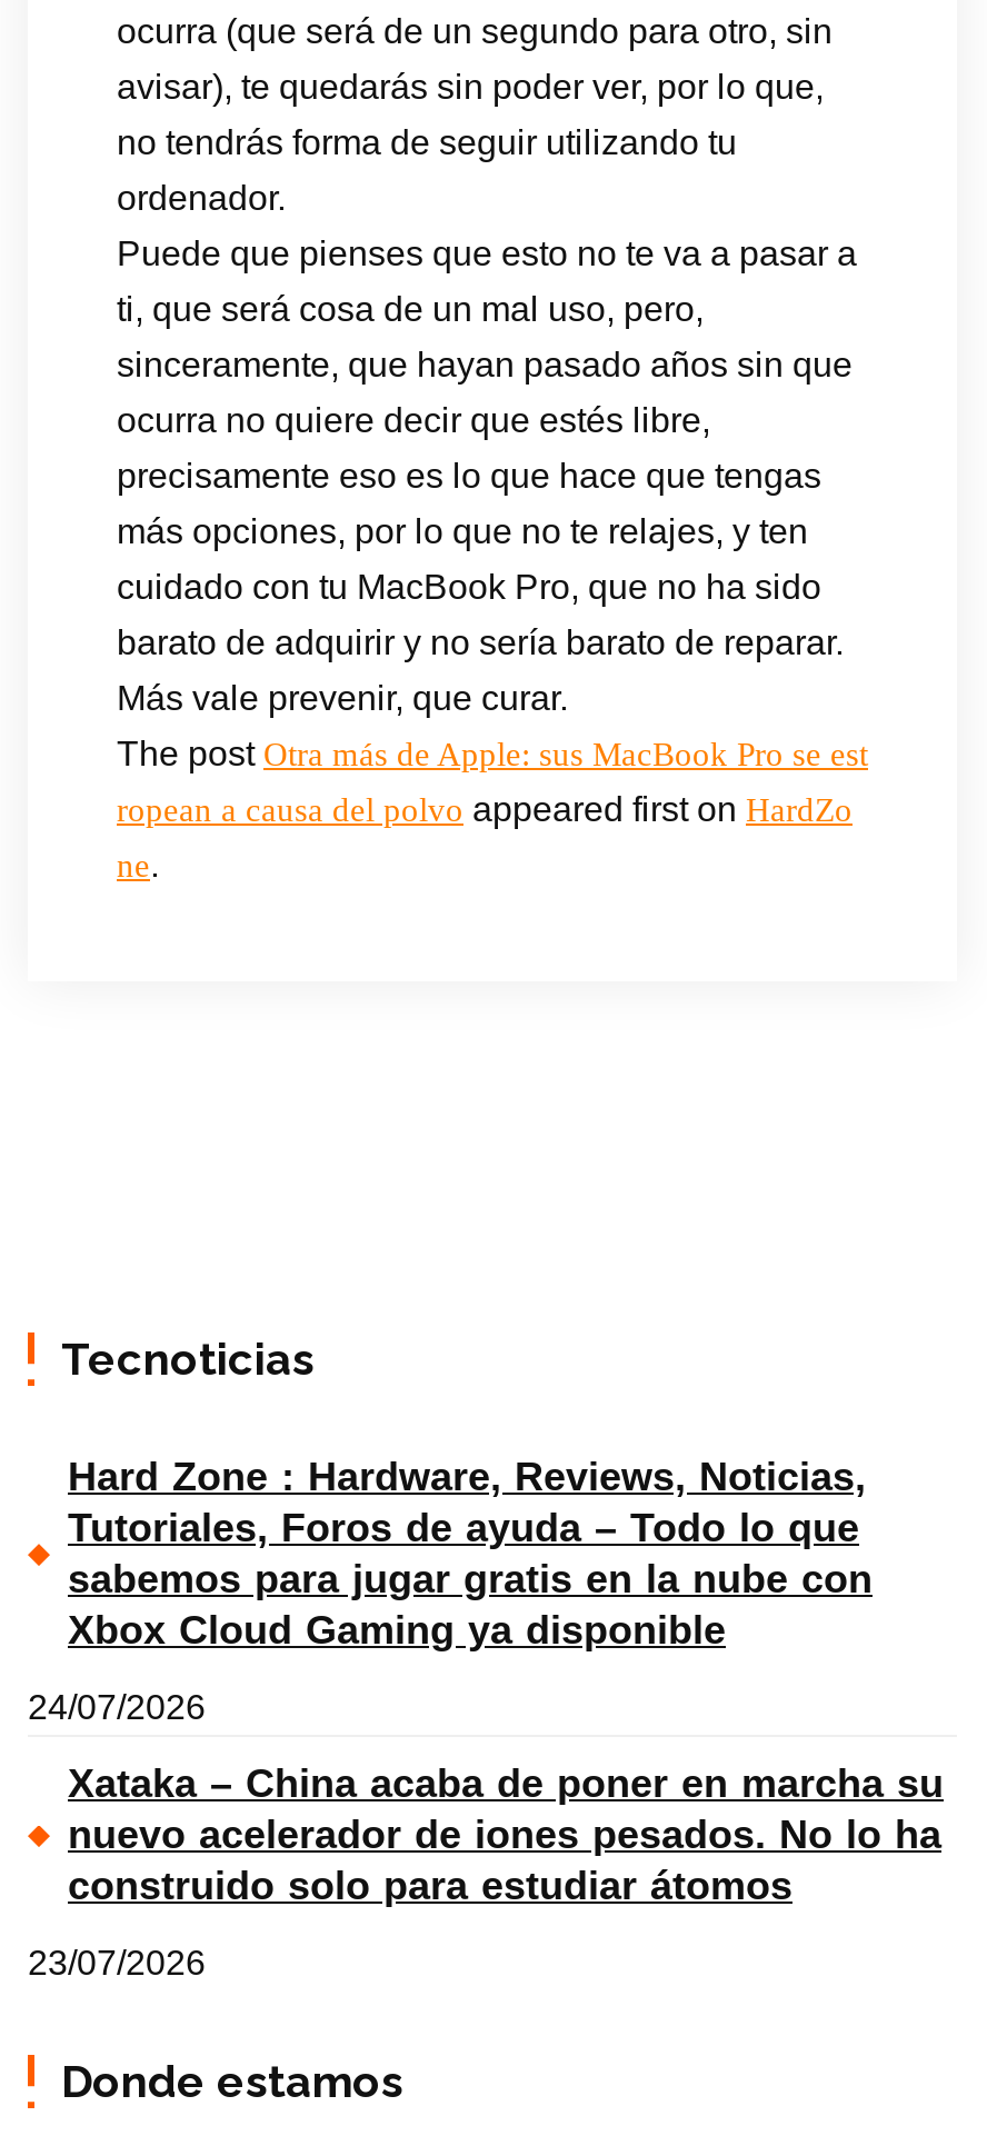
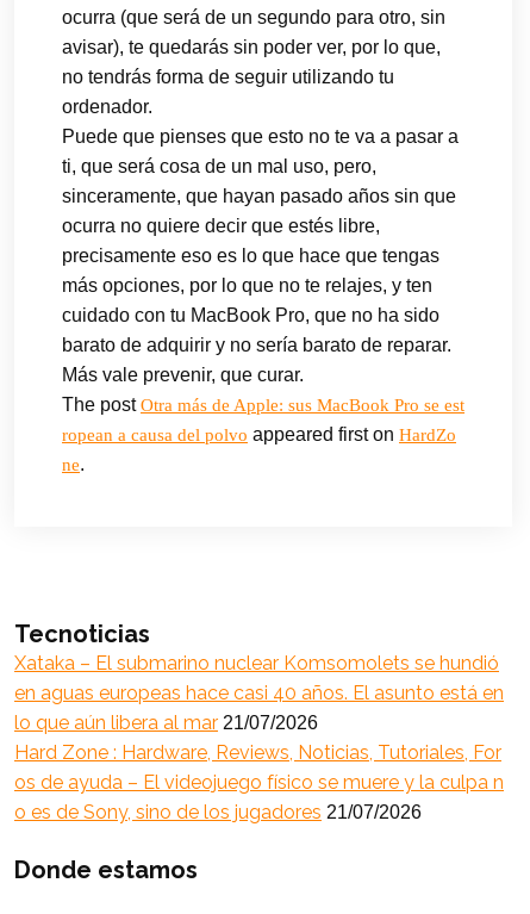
- Hard Zone : Hardware, Reviews, Noticias,
- Tutoriales, Foros de ayuda – Todo lo que
- sabemos para jugar gratis en la nube con
- Xbox Cloud Gaming ya disponible
- 24/07/2026
- Xataka – China acaba de poner en marcha su
- nuevo acelerador de iones pesados. No lo ha
- construido solo para estudiar átomos
- 23/07/2026
+ Xataka – El submarino nuclear Komsomolets se hundió
+ en aguas europeas hace casi 40 años. El asunto está en
+ lo que aún libera al mar 21/07/2026
+ Hard Zone : Hardware, Reviews, Noticias, Tutoriales, For
+ os de ayuda – El videojuego físico se muere y la culpa n
+ o es de Sony, sino de los jugadores 21/07/2026
